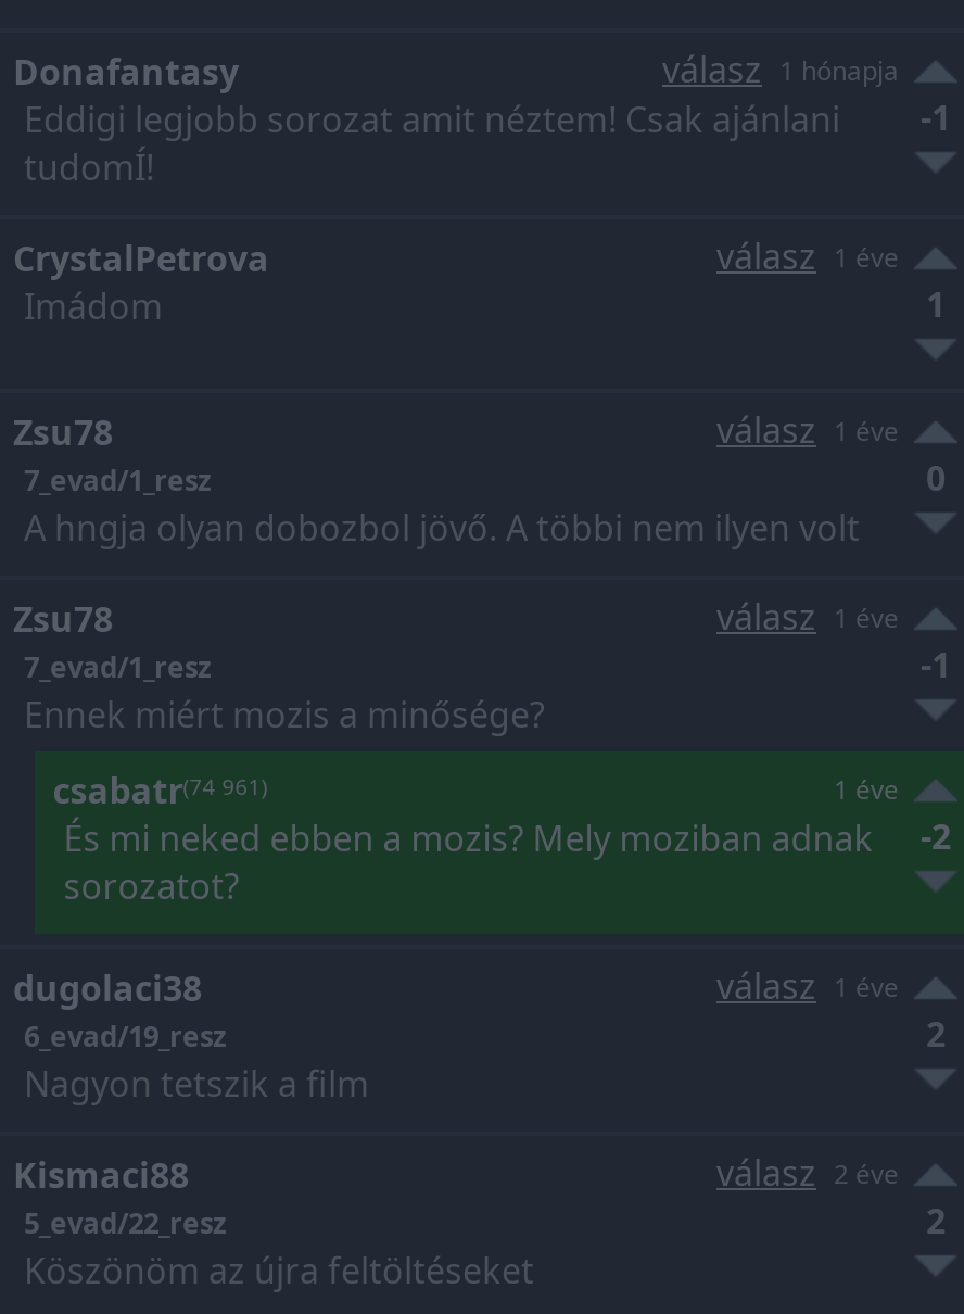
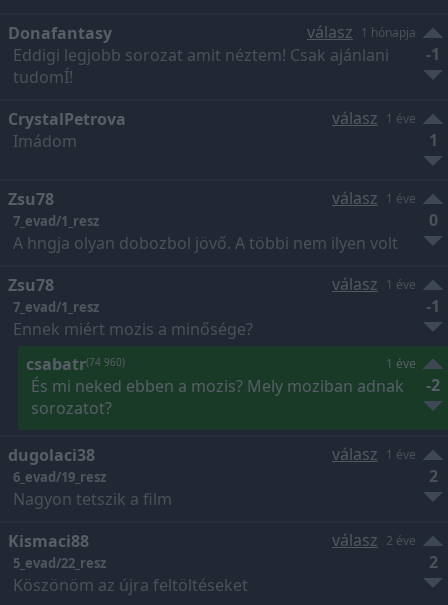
- csabatr(74 961)
+ csabatr(74 960)
